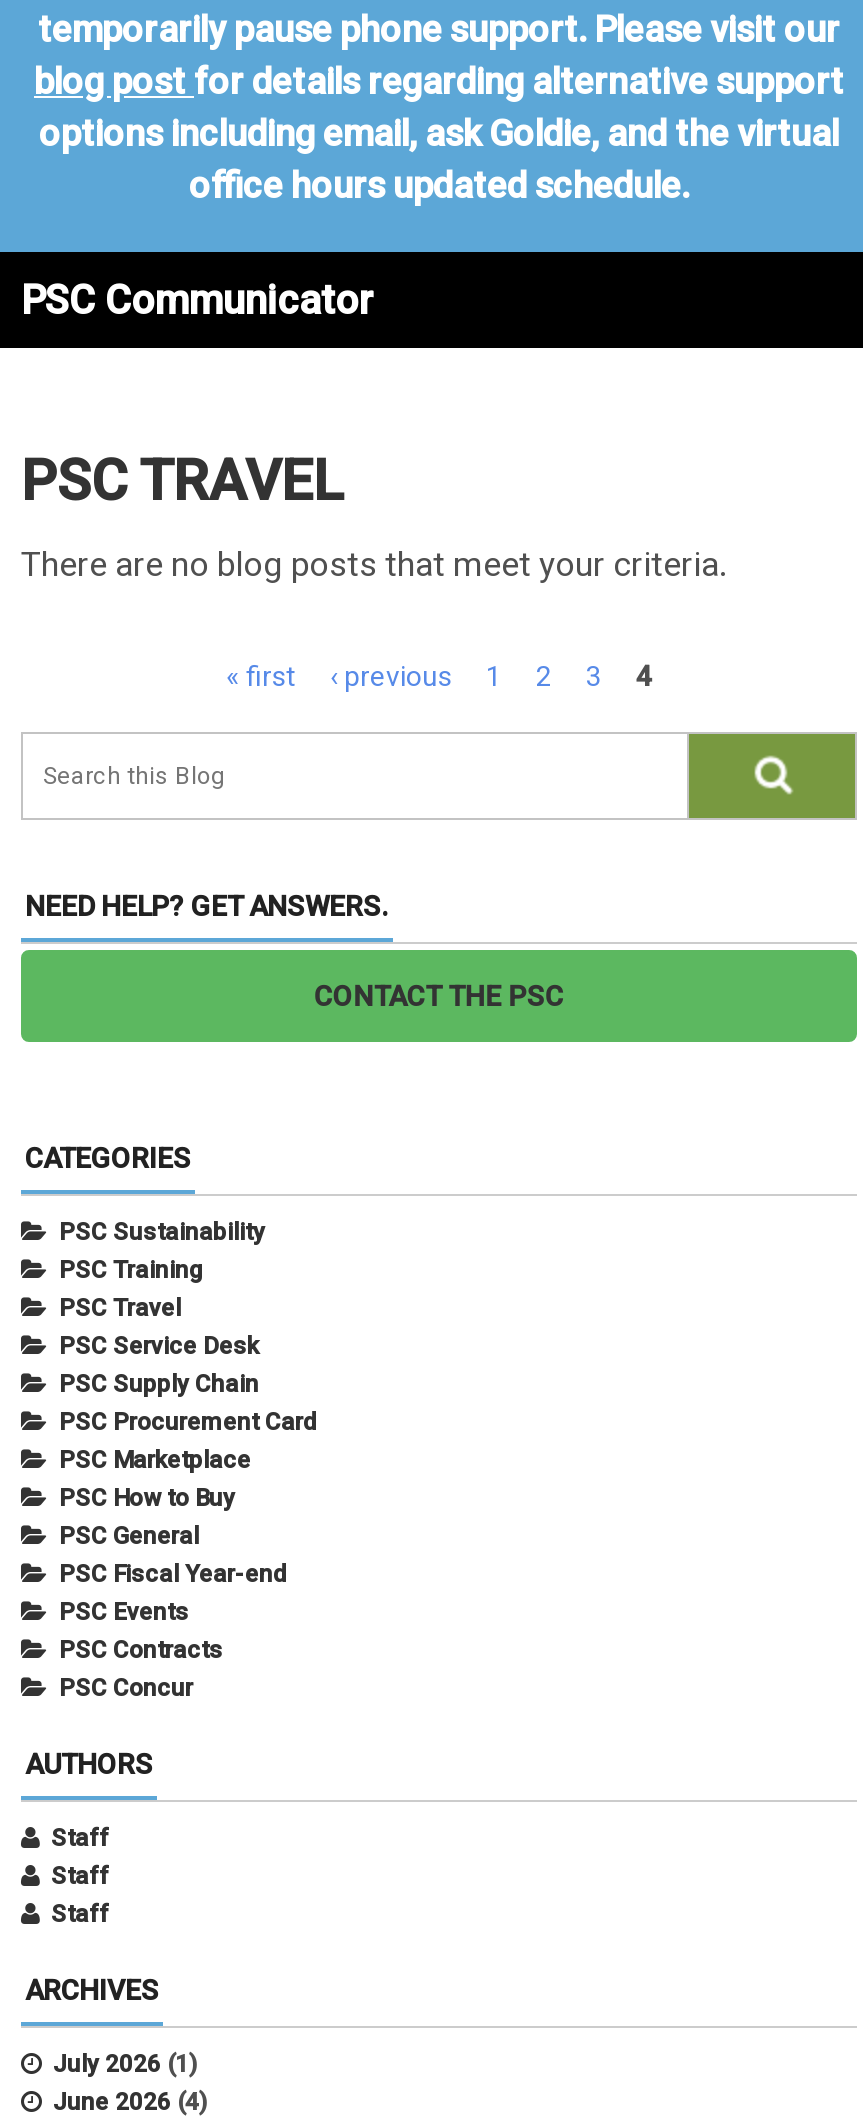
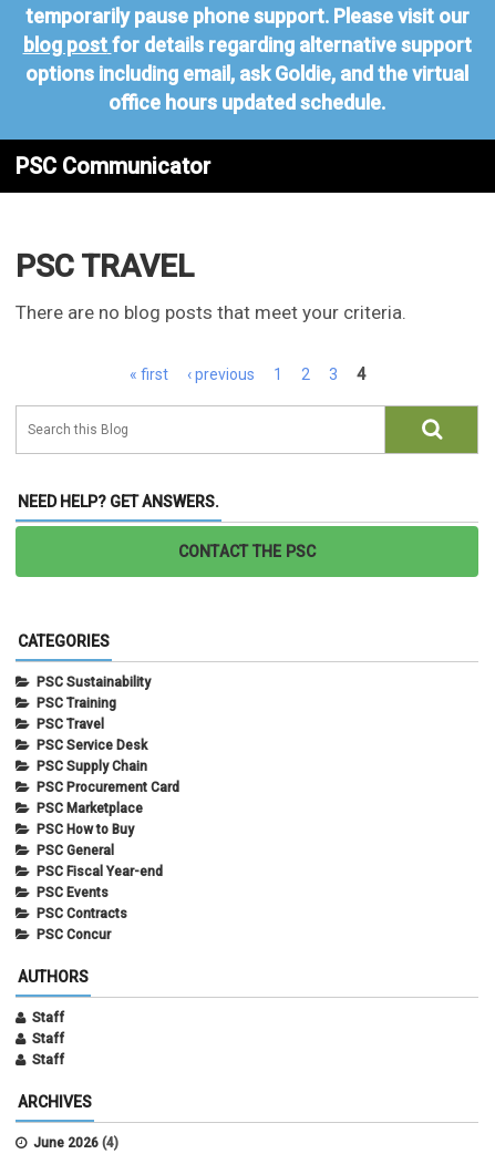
- July 2026 (1)
